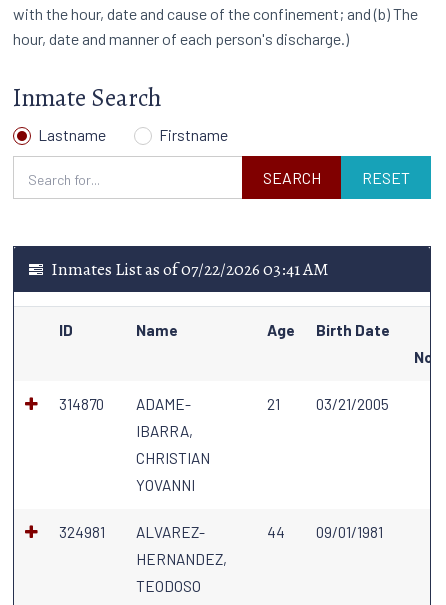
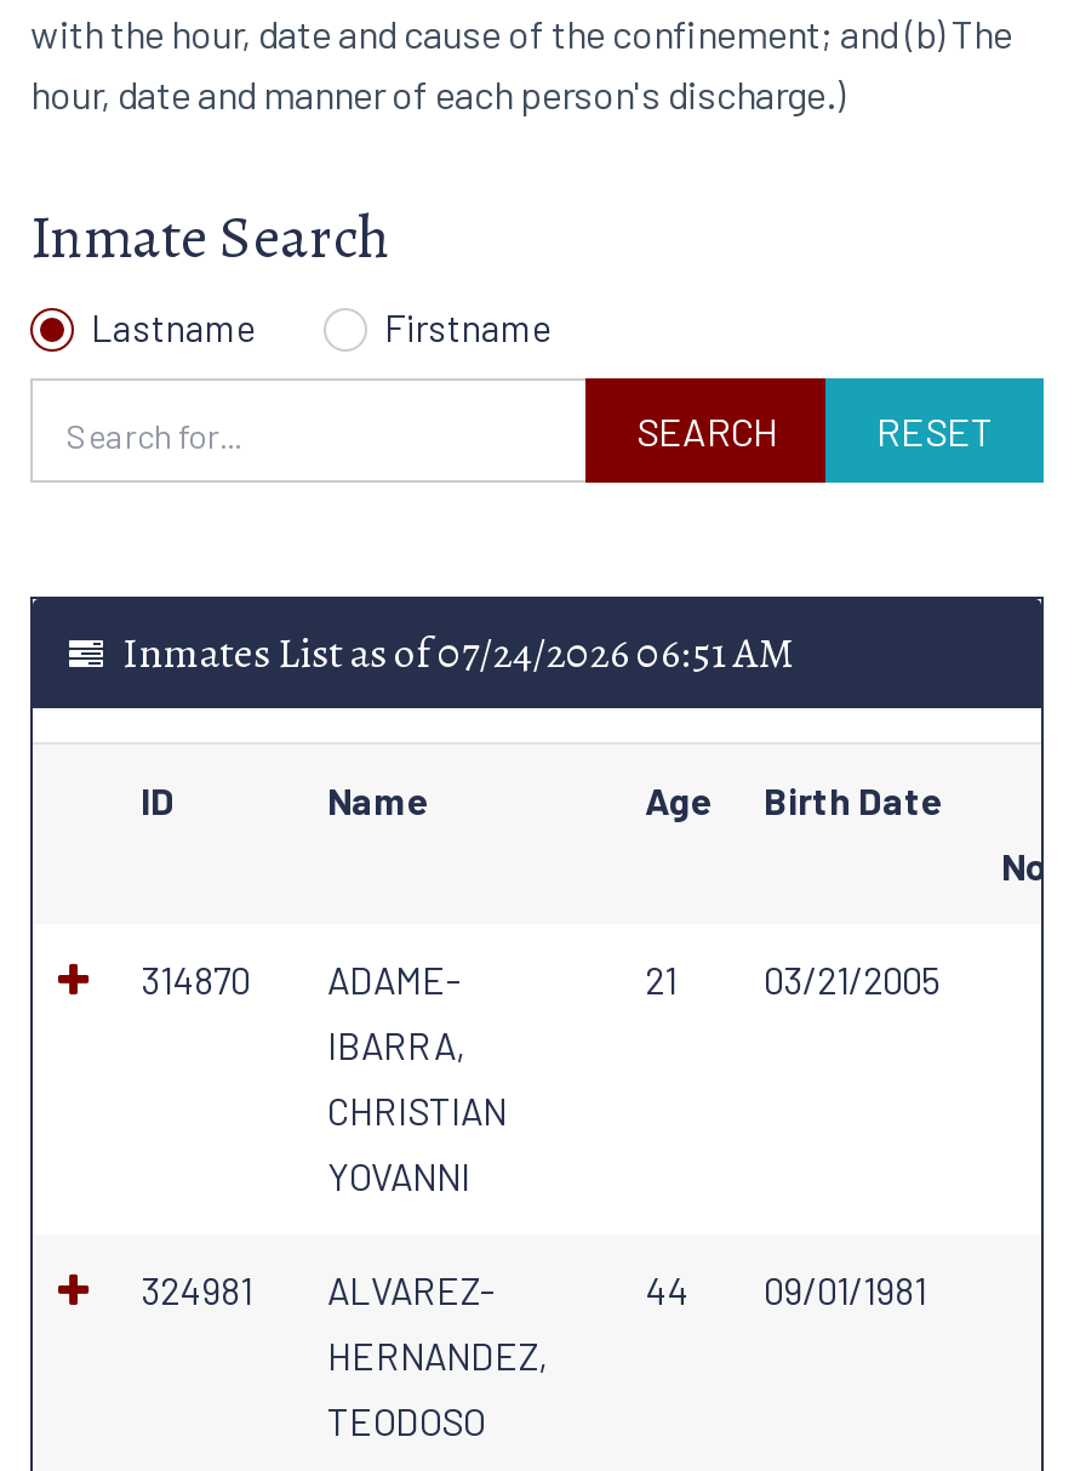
- Inmates List as of 07/22/2026 03:41 AM
+ Inmates List as of 07/24/2026 06:51 AM
